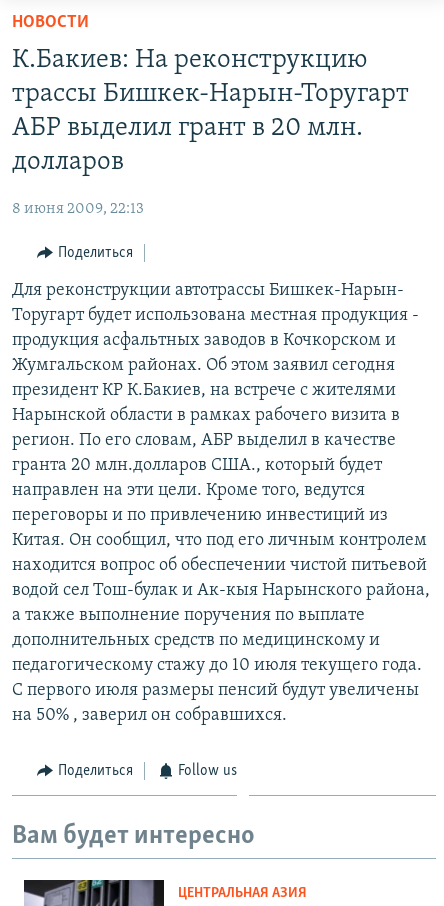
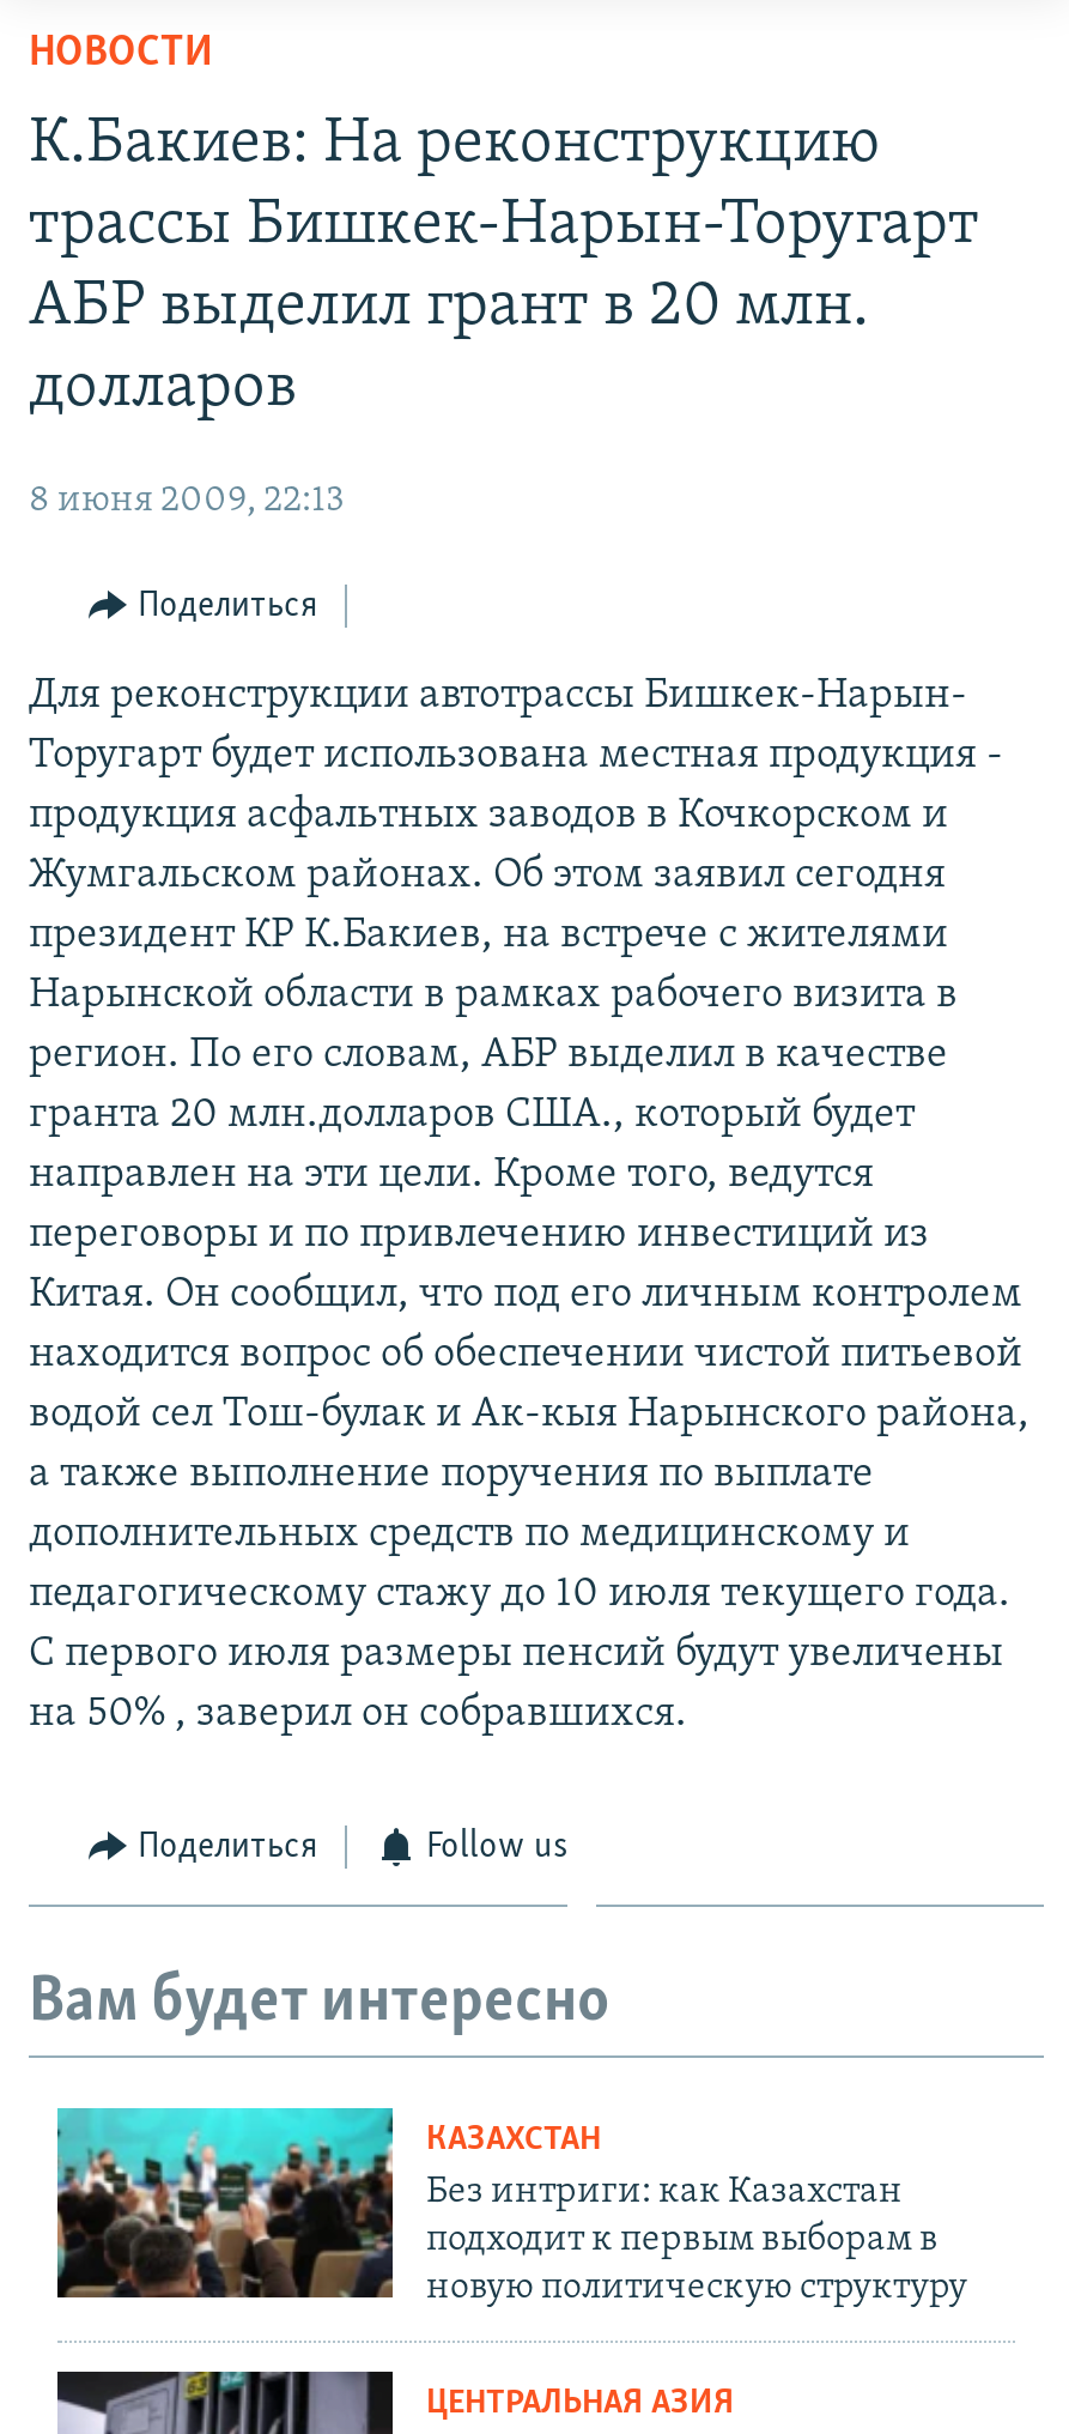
+ [image]
+ КАЗАХСТАН
+ Без интриги: как Казахстан
+ подходит к первым выборам в
+ новую политическую структуру
